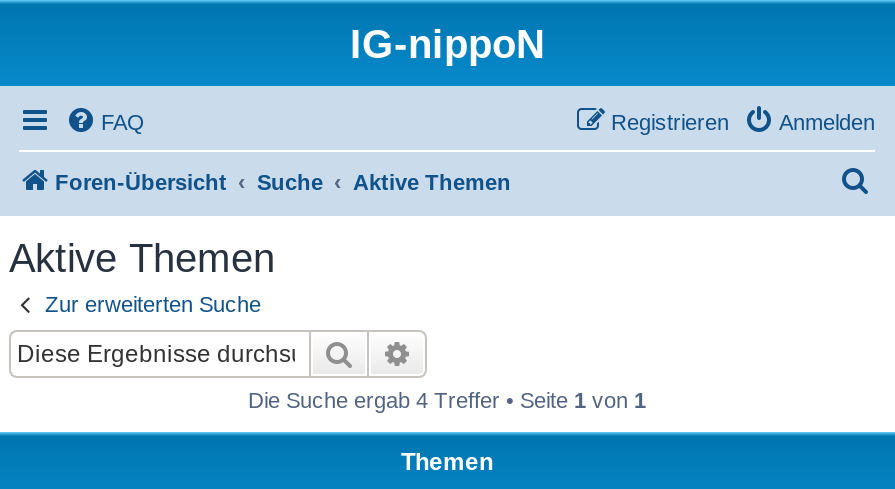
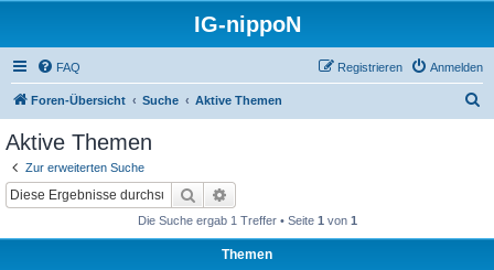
- Die Suche ergab 4 Treffer • Seite 1 von 1
+ Die Suche ergab 1 Treffer • Seite 1 von 1
